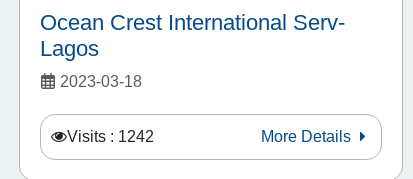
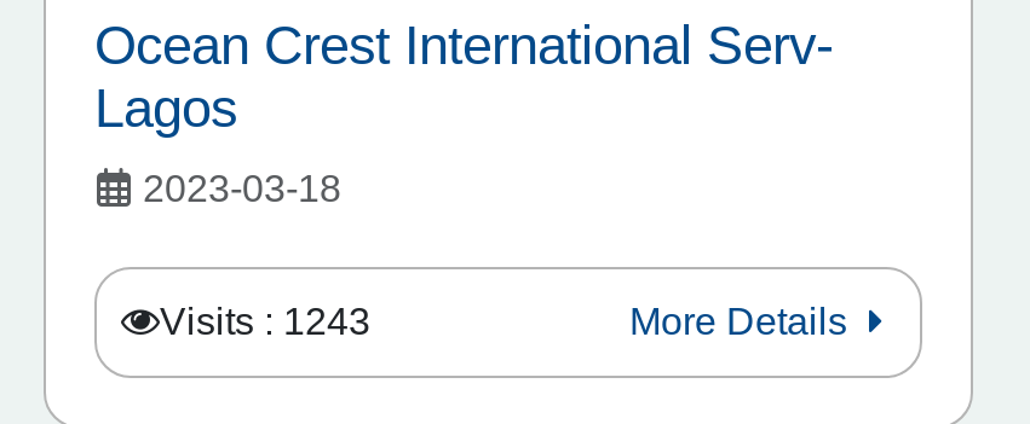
- Visits : 1242
+ Visits : 1243
